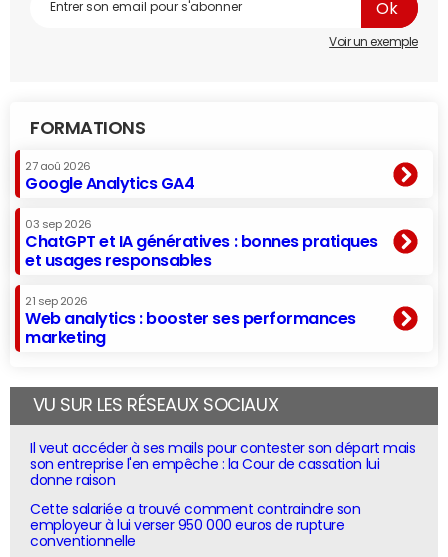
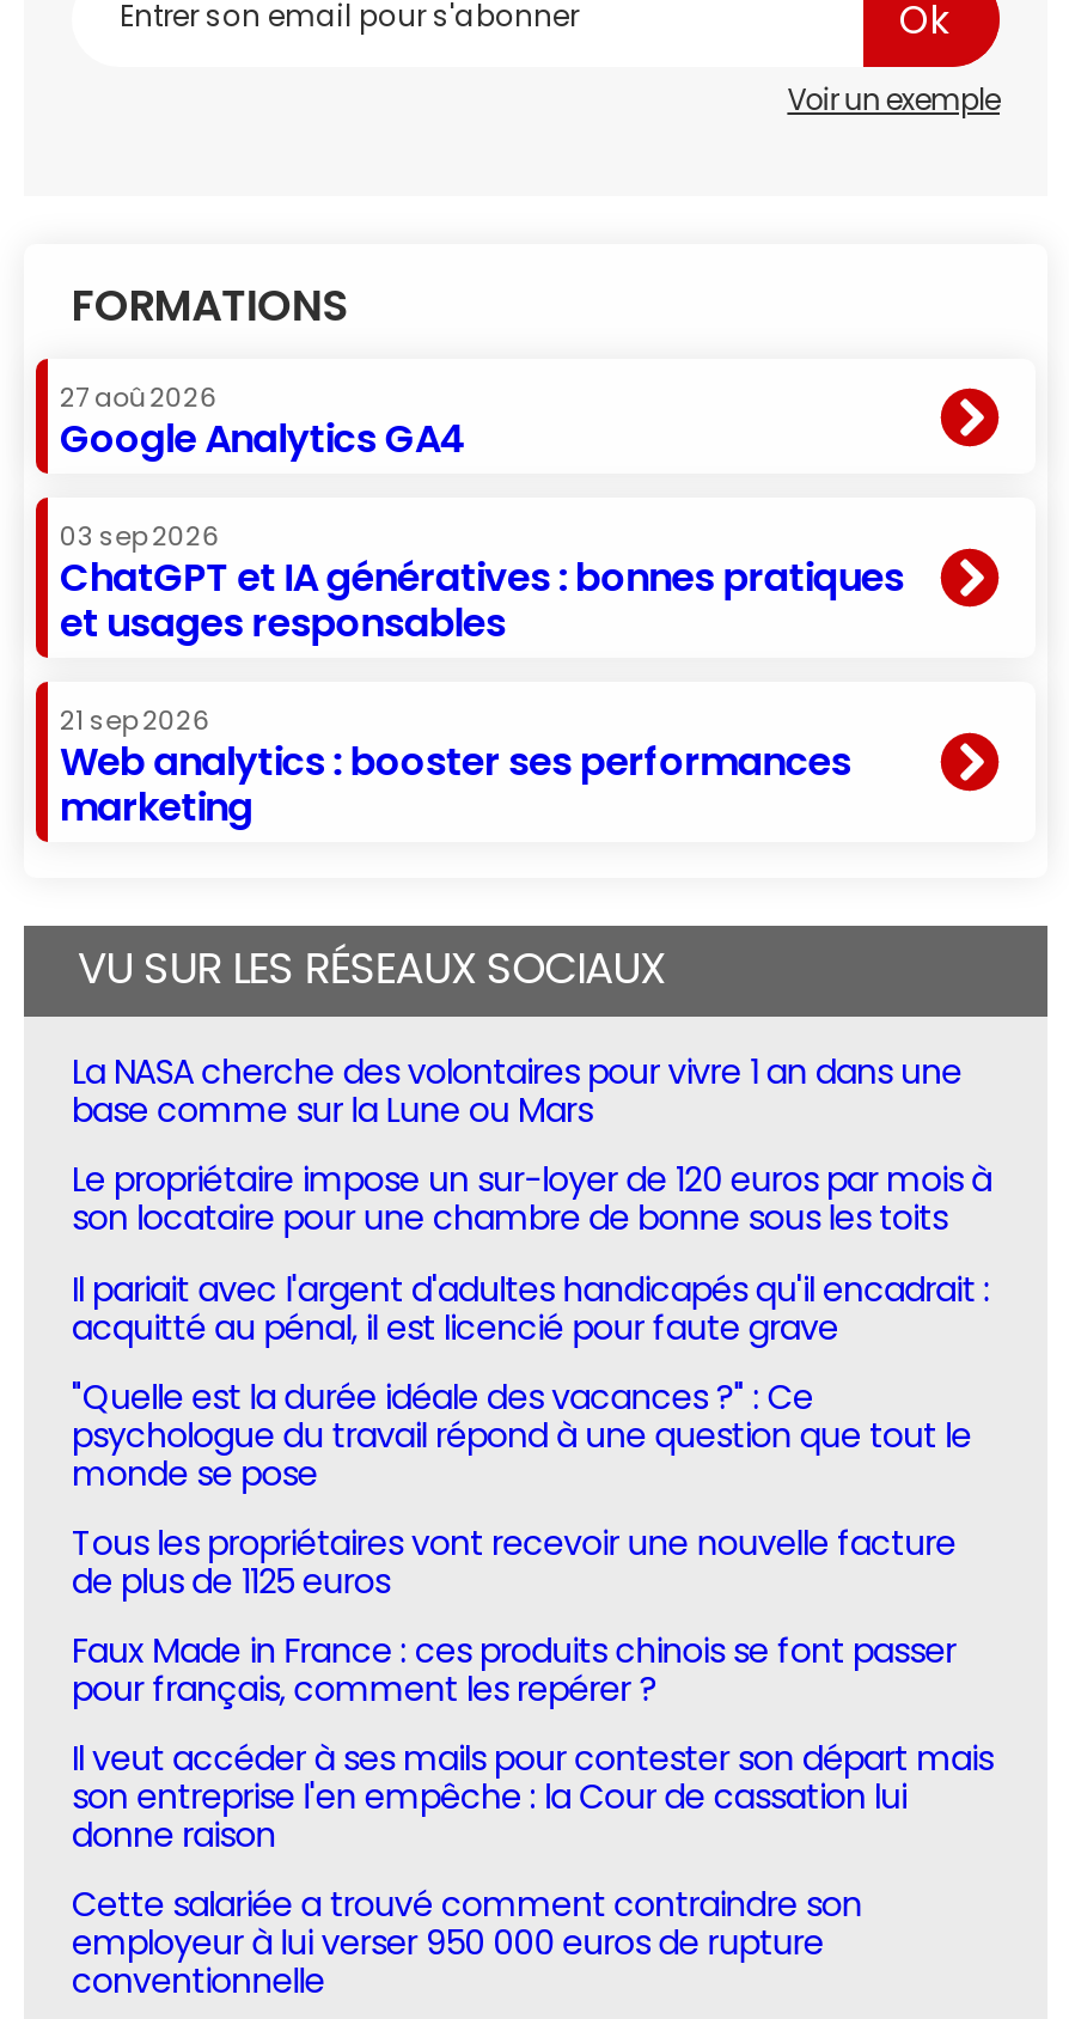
+ La NASA cherche des volontaires pour vivre 1 an dans une
+ base comme sur la Lune ou Mars
+ Le propriétaire impose un sur-loyer de 120 euros par mois à
+ son locataire pour une chambre de bonne sous les toits
+ Il pariait avec l'argent d'adultes handicapés qu'il encadrait :
+ acquitté au pénal, il est licencié pour faute grave
+ "Quelle est la durée idéale des vacances ?" : Ce
+ psychologue du travail répond à une question que tout le
+ monde se pose
+ Tous les propriétaires vont recevoir une nouvelle facture
+ de plus de 1125 euros
+ Faux Made in France : ces produits chinois se font passer
+ pour français, comment les repérer ?
